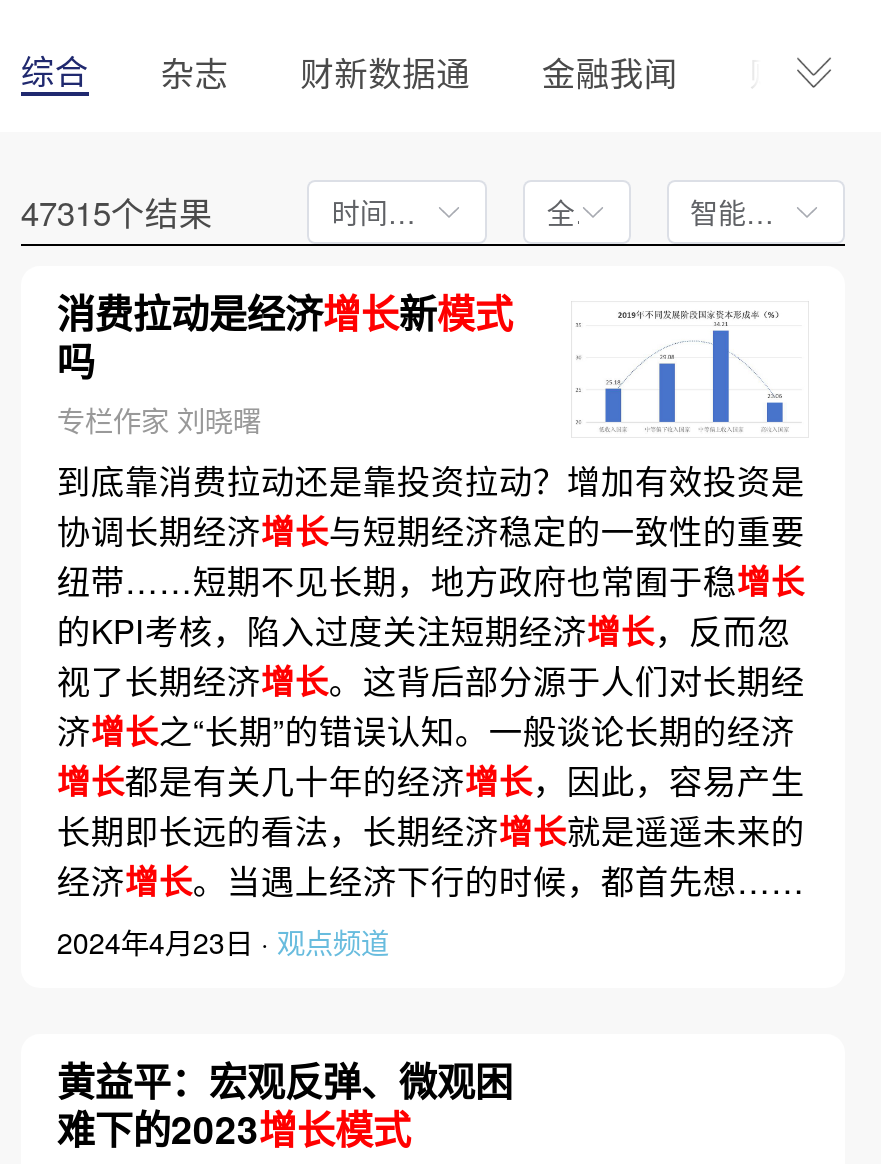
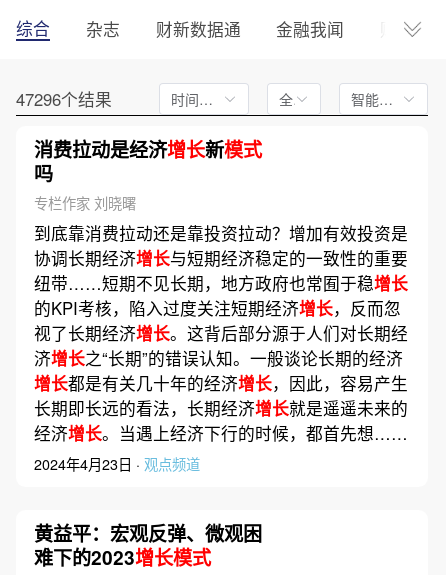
- 47315个结果
+ 47296个结果

- [image]
